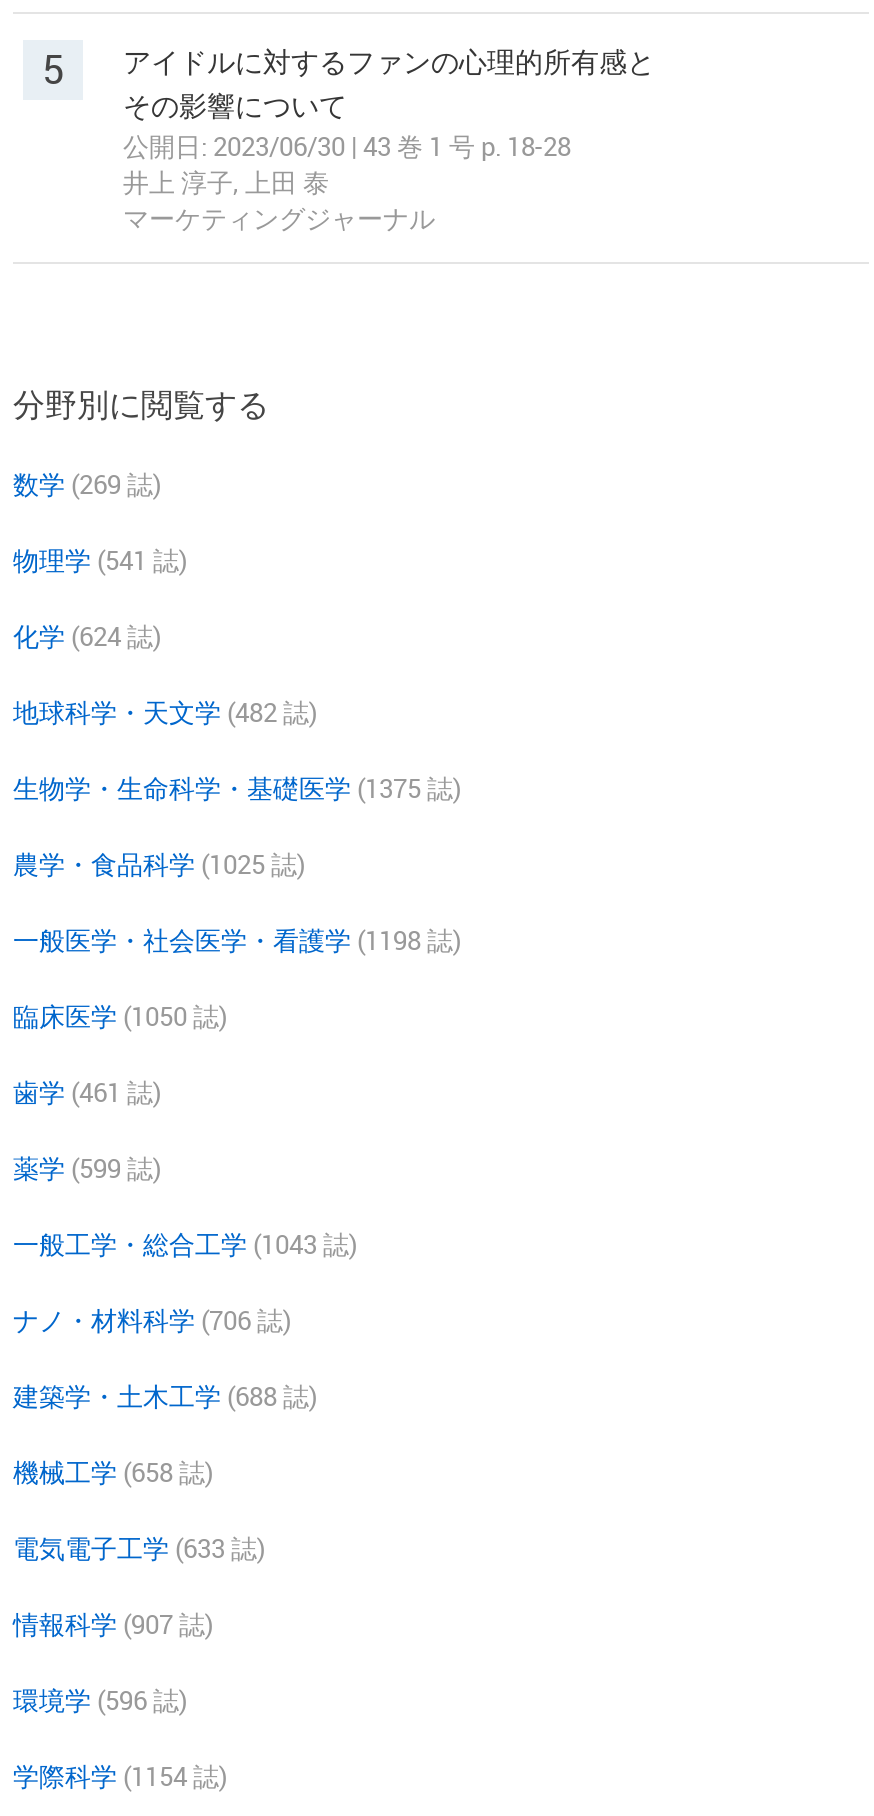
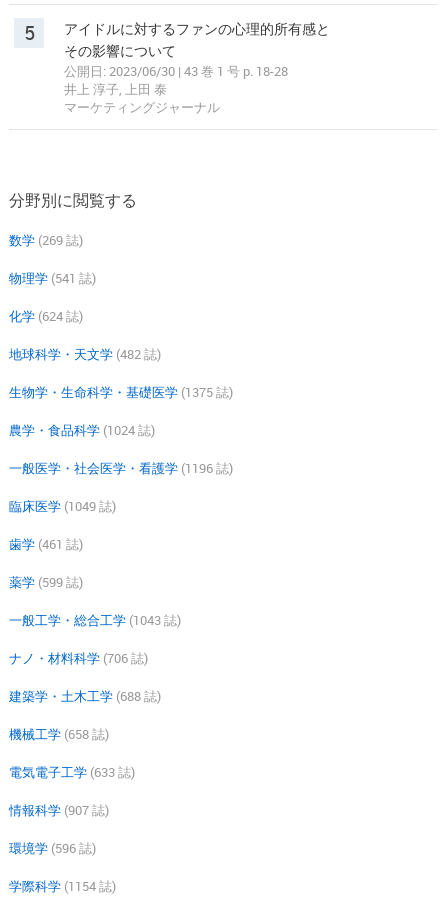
- 農学・食品科学 (1025 誌)
+ 農学・食品科学 (1024 誌)

- 一般医学・社会医学・看護学 (1198 誌)
+ 一般医学・社会医学・看護学 (1196 誌)

- 臨床医学 (1050 誌)
+ 臨床医学 (1049 誌)
